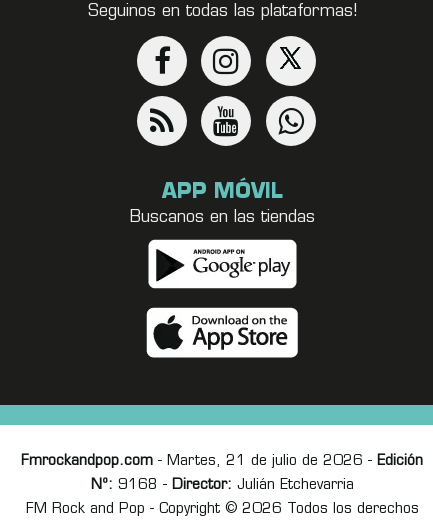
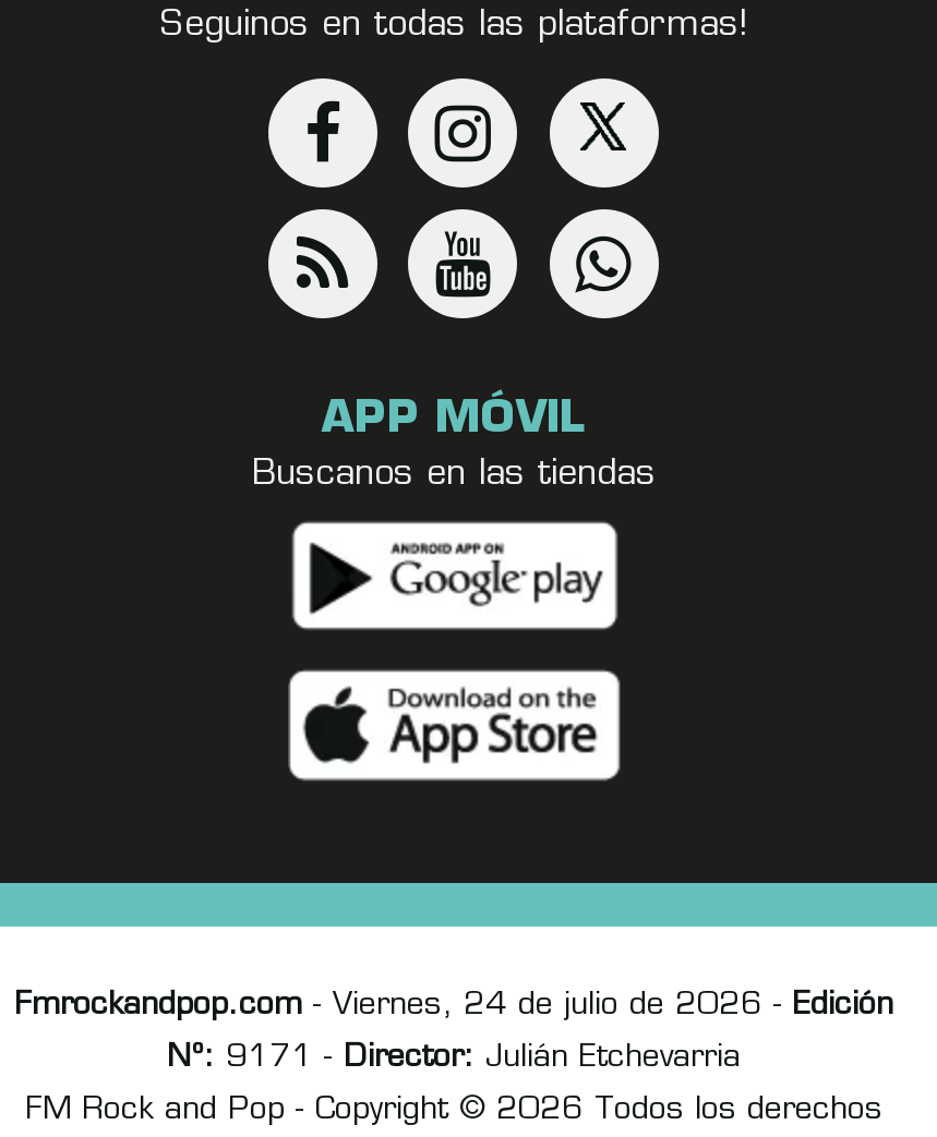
- Fmrockandpop.com - Martes, 21 de julio de 2026 - Edición
+ Fmrockandpop.com - Viernes, 24 de julio de 2026 - Edición

- Nº: 9168 - Director: Julián Etchevarria
+ Nº: 9171 - Director: Julián Etchevarria
